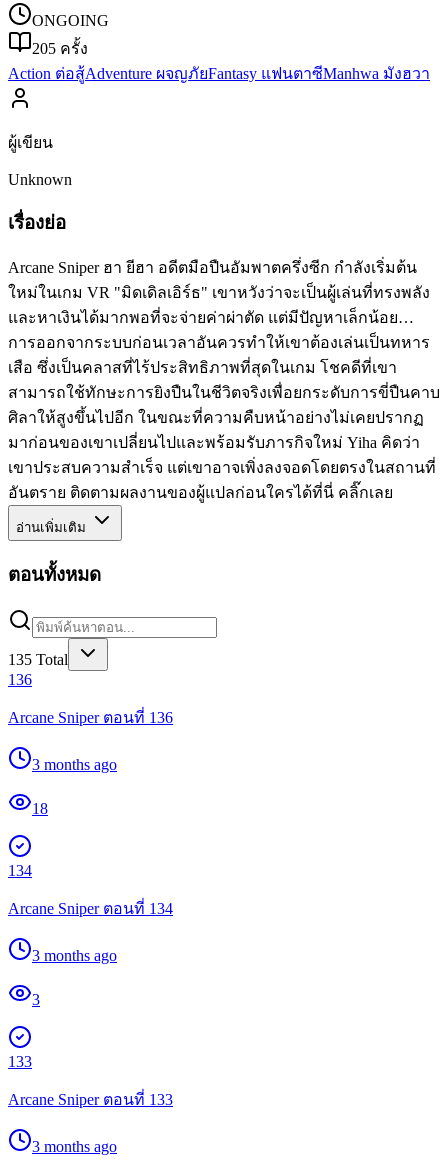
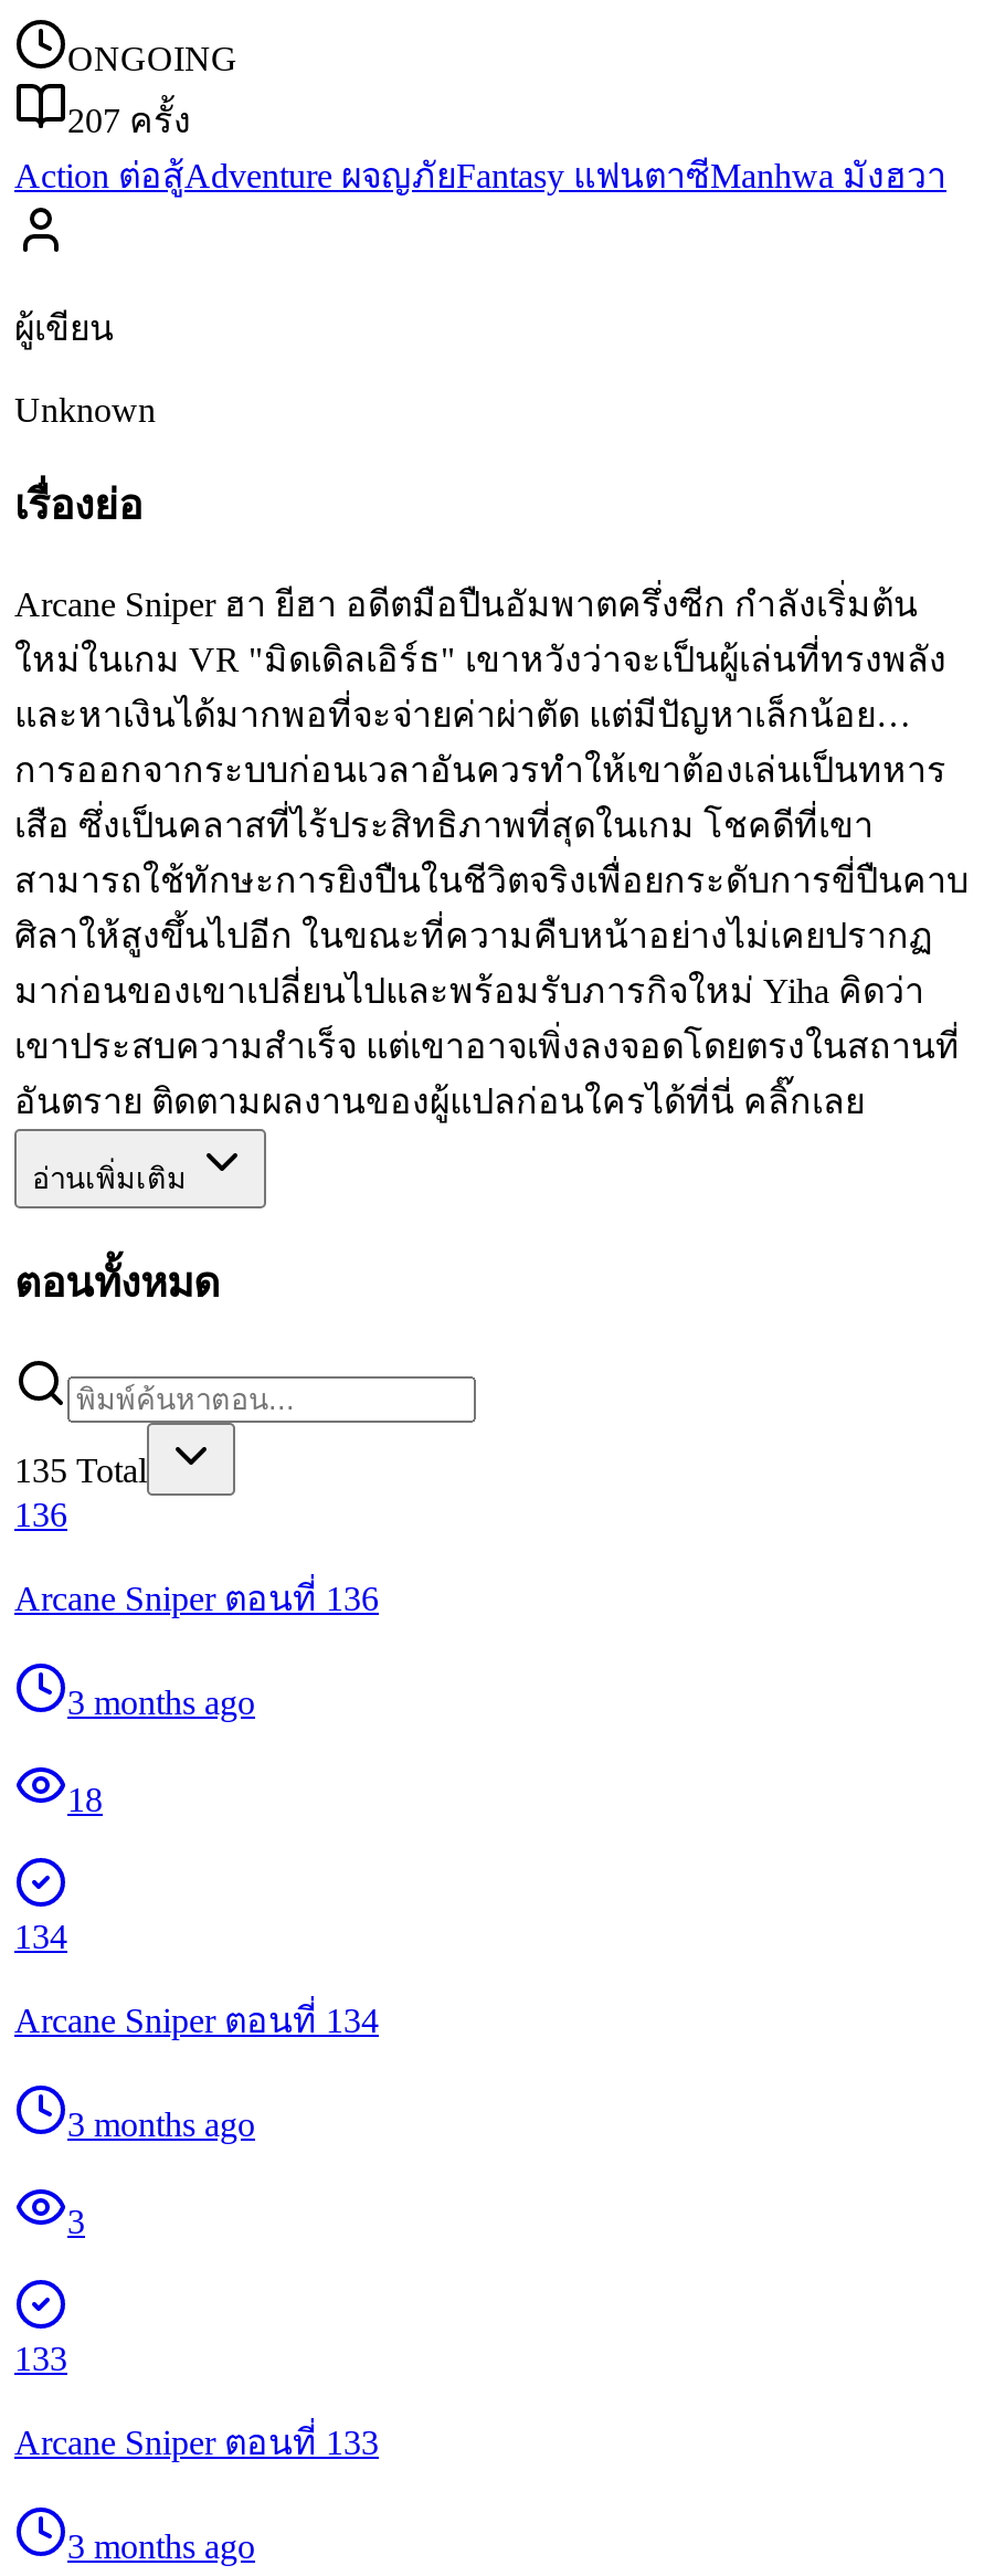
- 205ครั้ง
+ 207ครั้ง
